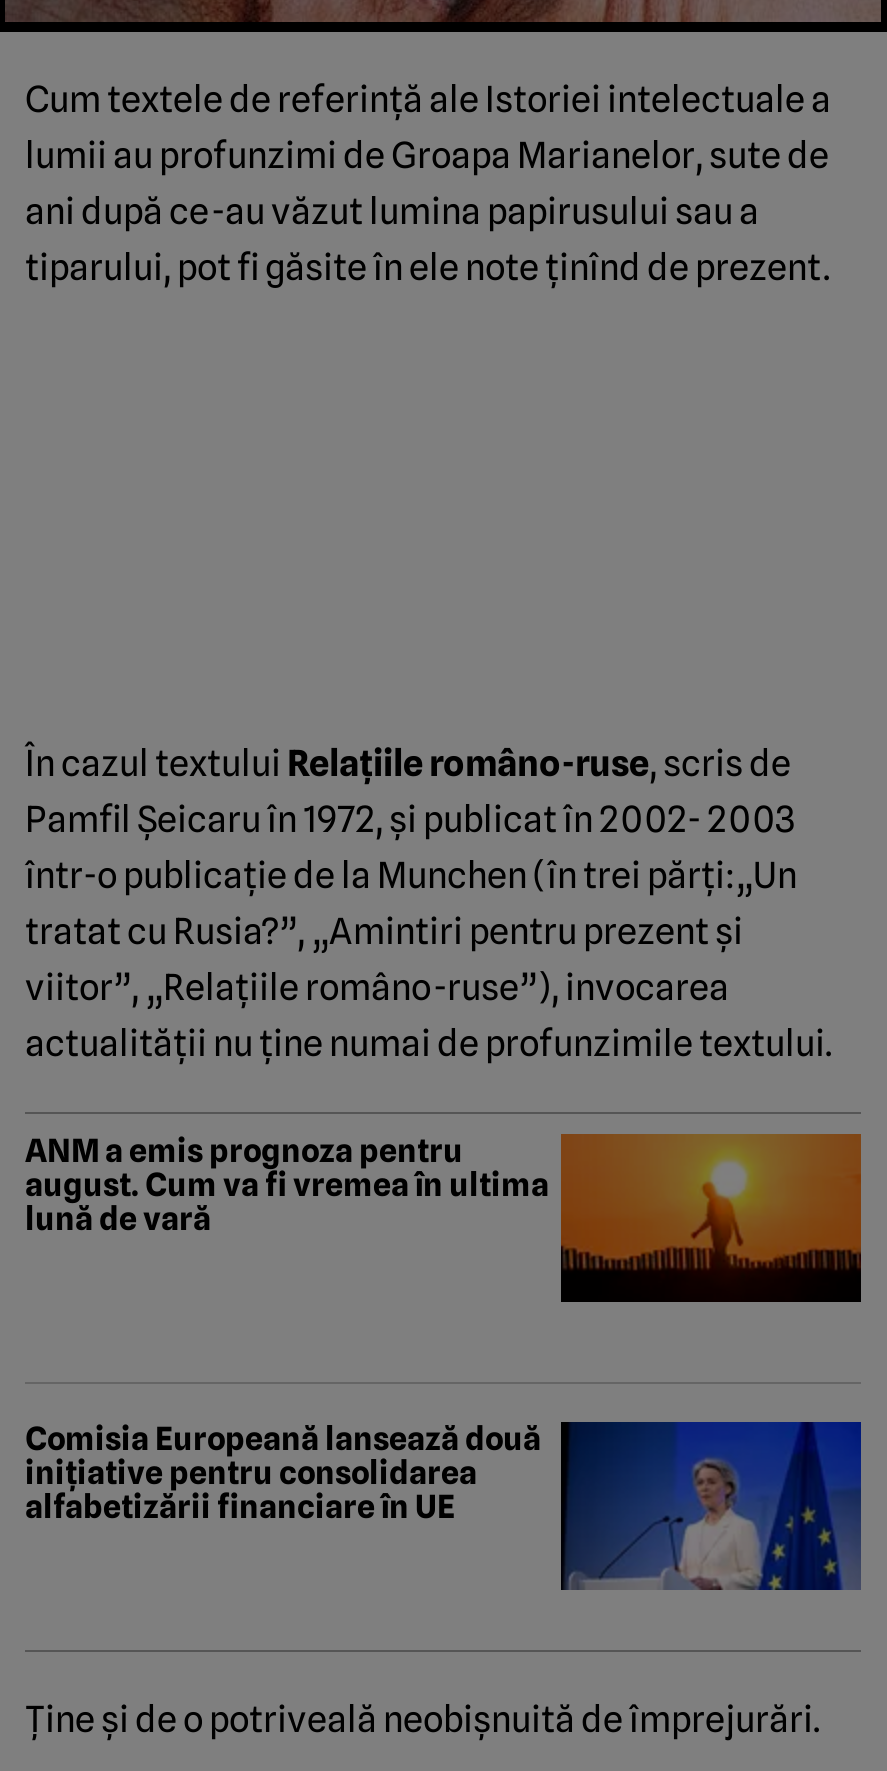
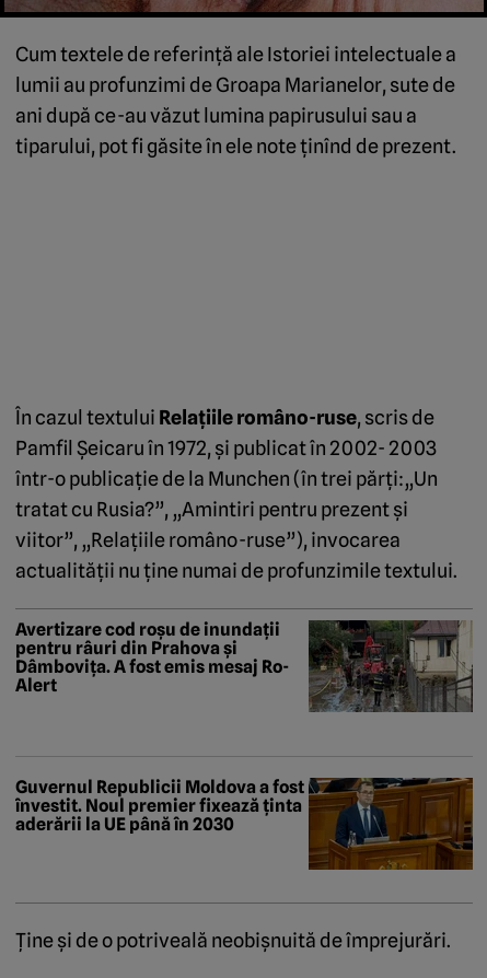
- [image]
- ANM a emis prognoza pentru
- august. Cum va fi vremea în ultima
- lună de vară
+ [image]
+ Avertizare cod roșu de inundații
+ pentru râuri din Prahova și
+ Dâmbovița. A fost emis mesaj Ro-
+ Alert

- [image]
- Comisia Europeană lansează două
- inițiative pentru consolidarea
- alfabetizării financiare în UE
+ [image]
+ Guvernul Republicii Moldova a fost
+ învestit. Noul premier fixează ținta
+ aderării la UE până în 2030
